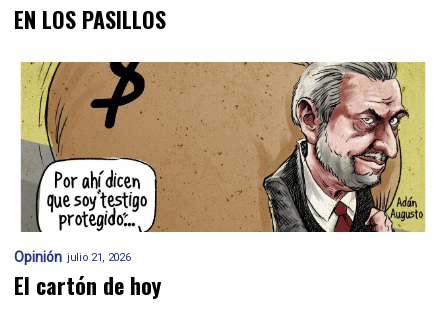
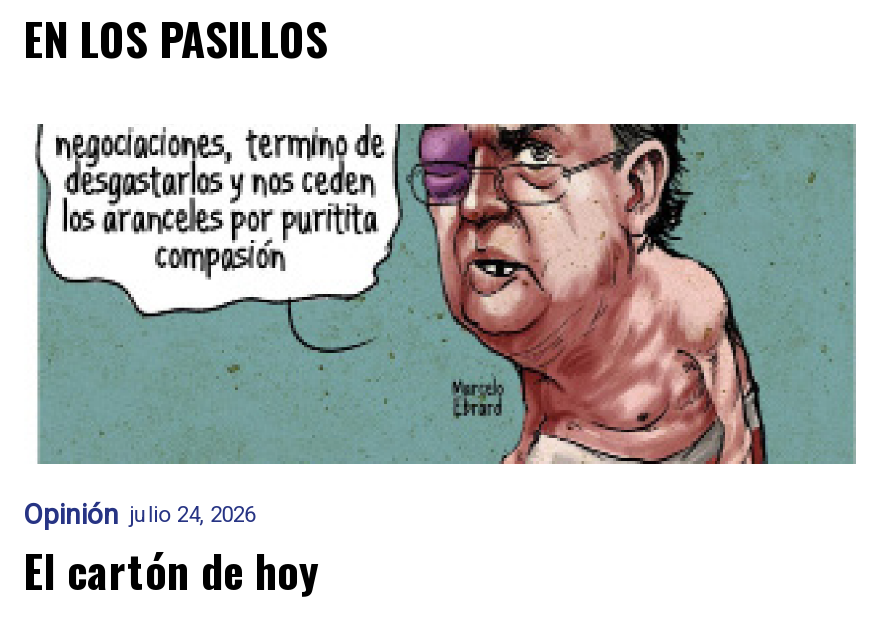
- [image]
- Opinión julio 21, 2026
+ [image]
+ Opinión julio 24, 2026
